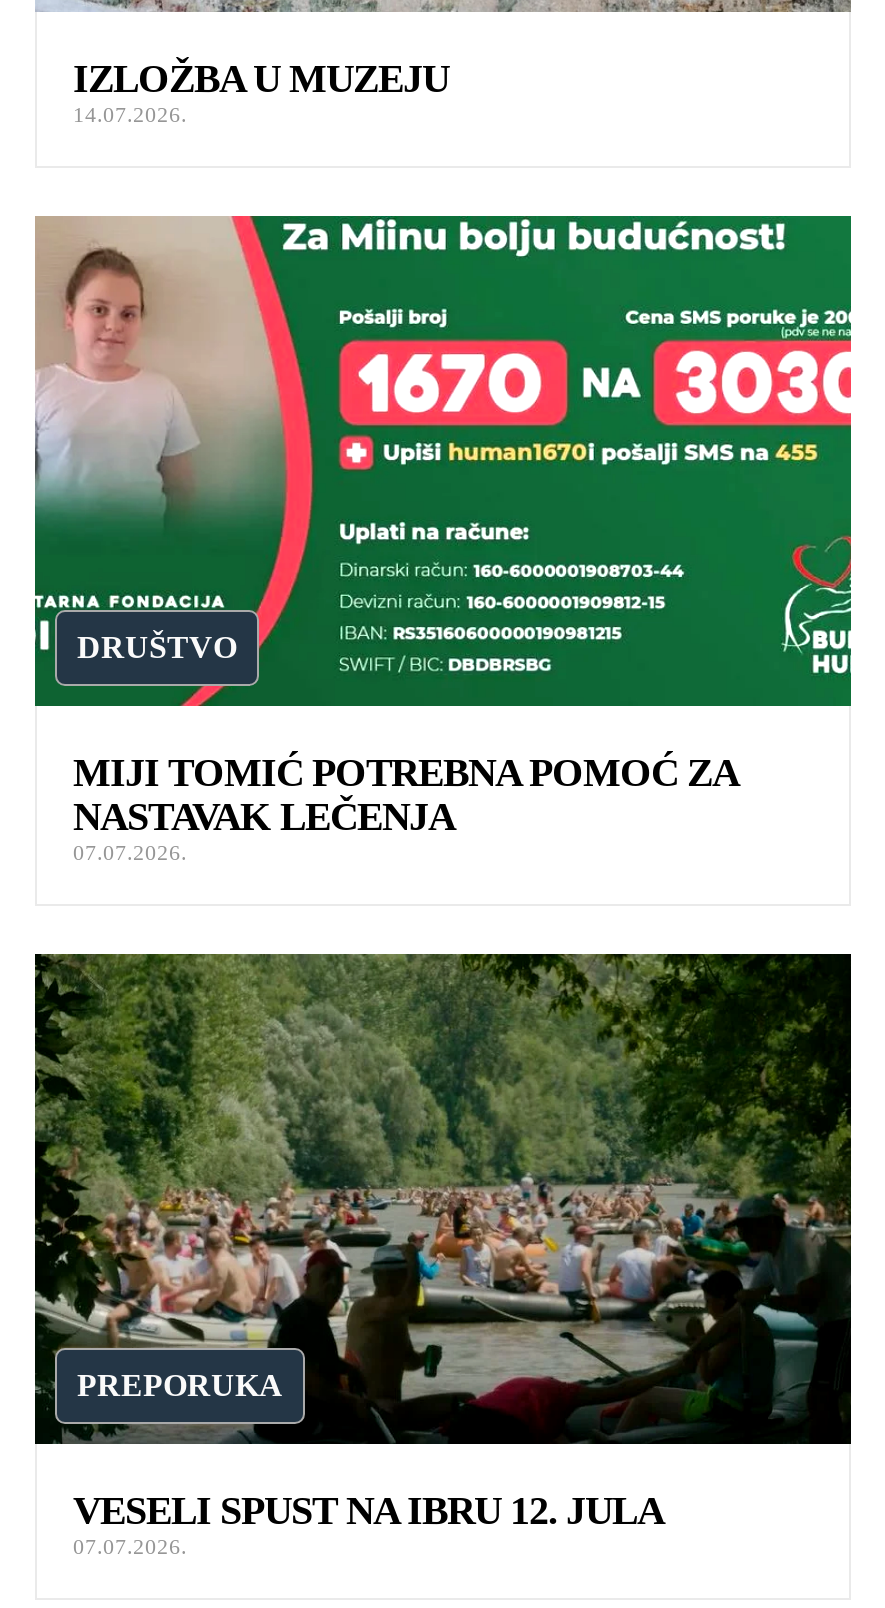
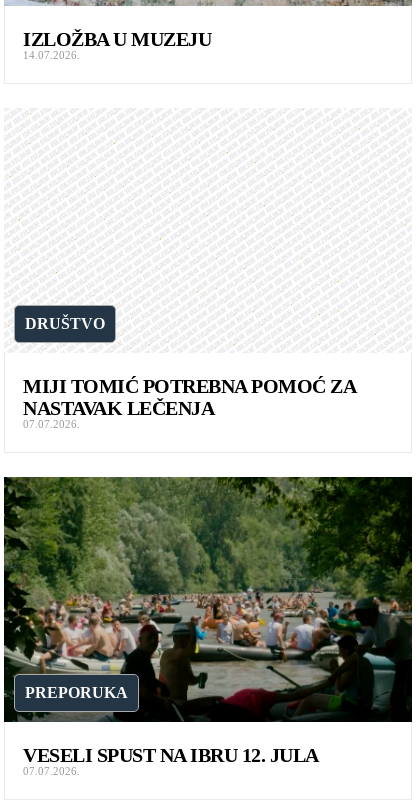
- [image]
